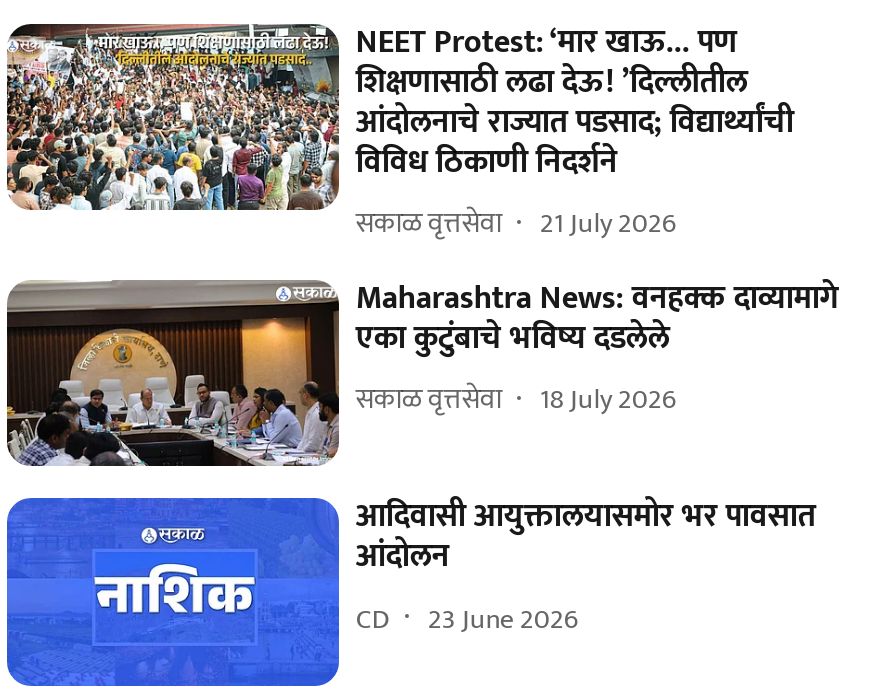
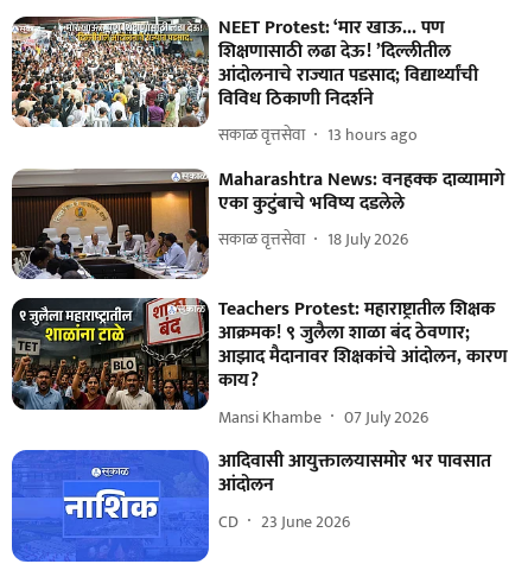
- सकाळ वृत्तसेवा 21 July 2026
+ सकाळ वृत्तसेवा 13 hours ago

+ [image]
+ Teachers Protest: महाराष्ट्रातील शिक्षक
+ आक्रमक! ९ जुलैला शाळा बंद ठेवणार;
+ आझाद मैदानावर शिक्षकांचे आंदोलन, कारण
+ काय?
+ Mansi Khambe
+ 07 July 2026
